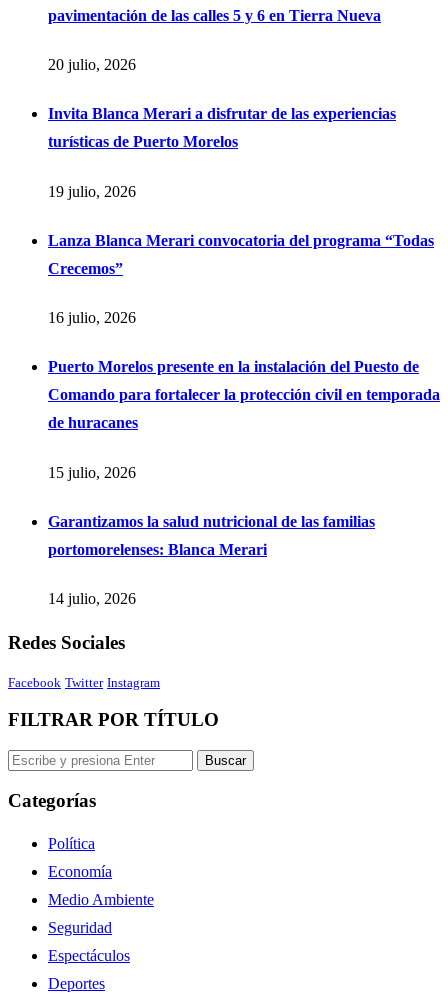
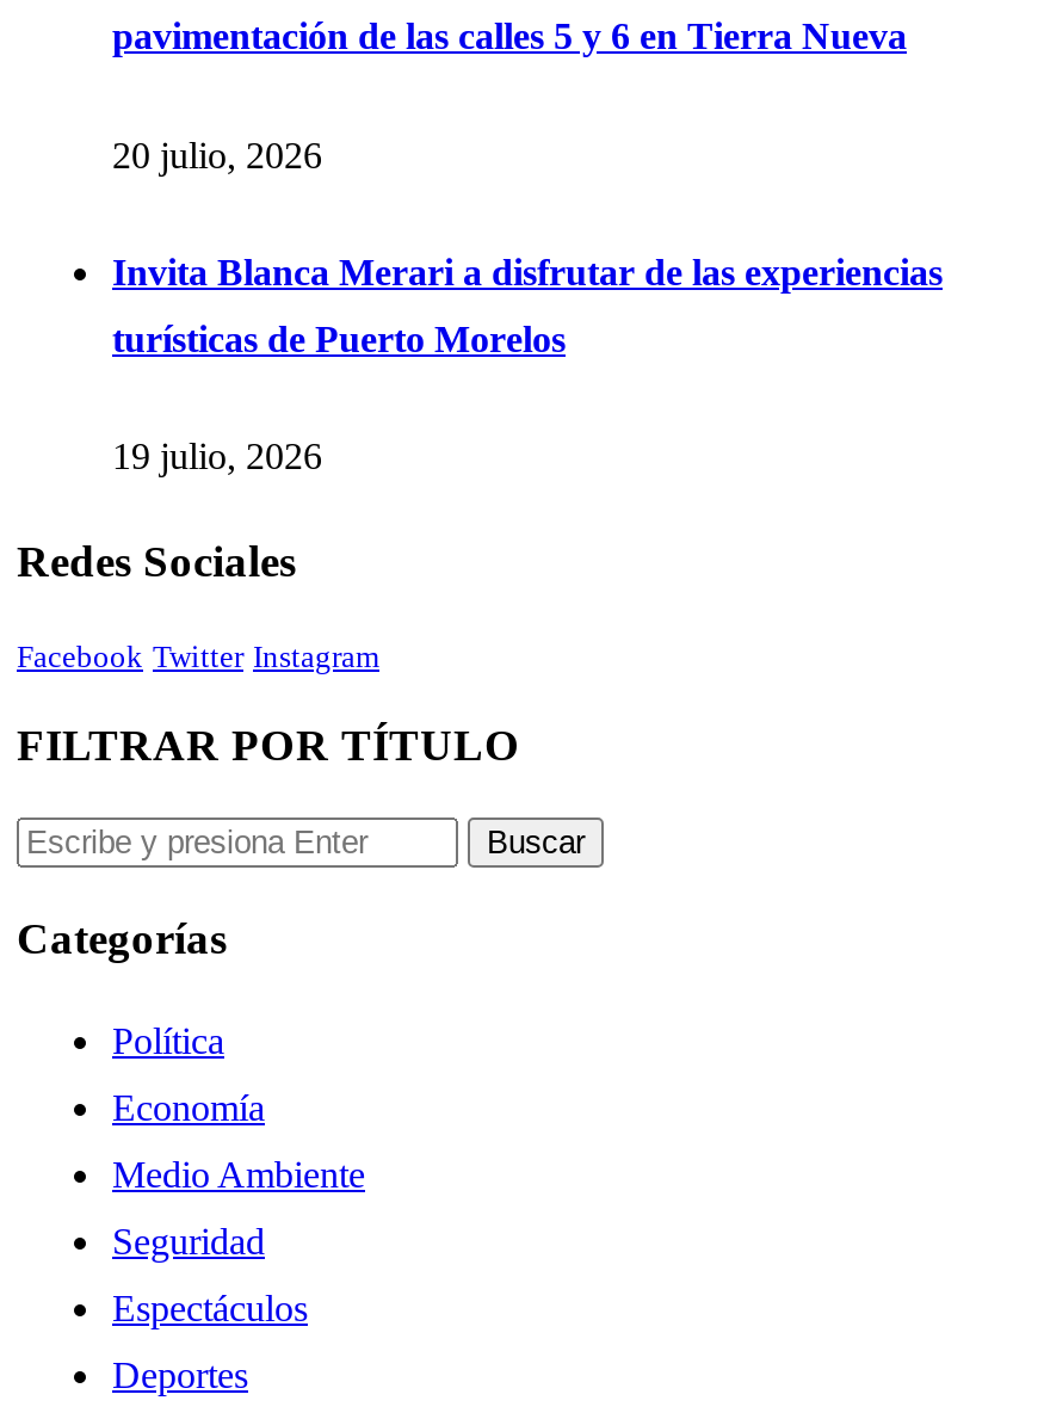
- Lanza Blanca Merari convocatoria del programa “Todas
- Crecemos”
- 16 julio, 2026
- Puerto Morelos presente en la instalación del Puesto de
- Comando para fortalecer la protección civil en temporada
- de huracanes
- 15 julio, 2026
- Garantizamos la salud nutricional de las familias
- portomorelenses: Blanca Merari
- 14 julio, 2026
